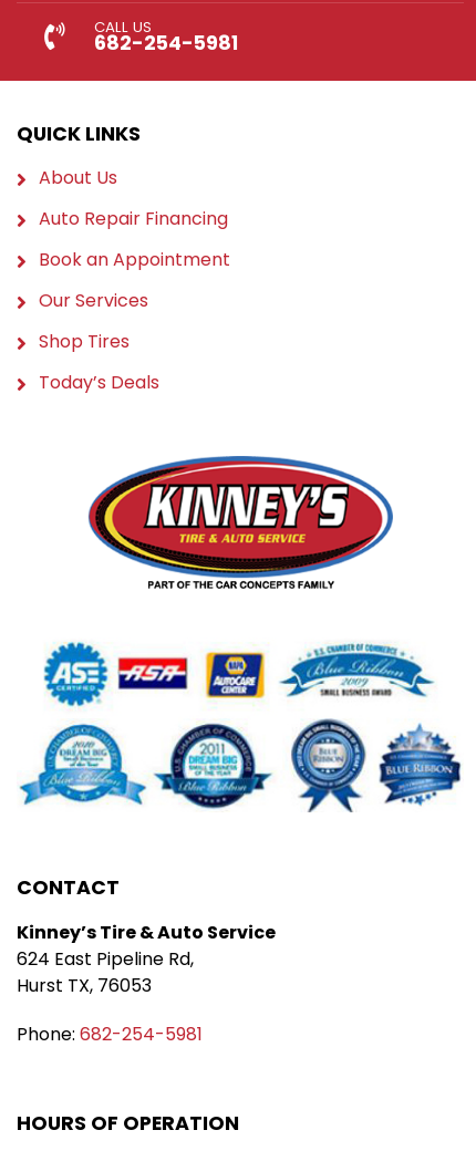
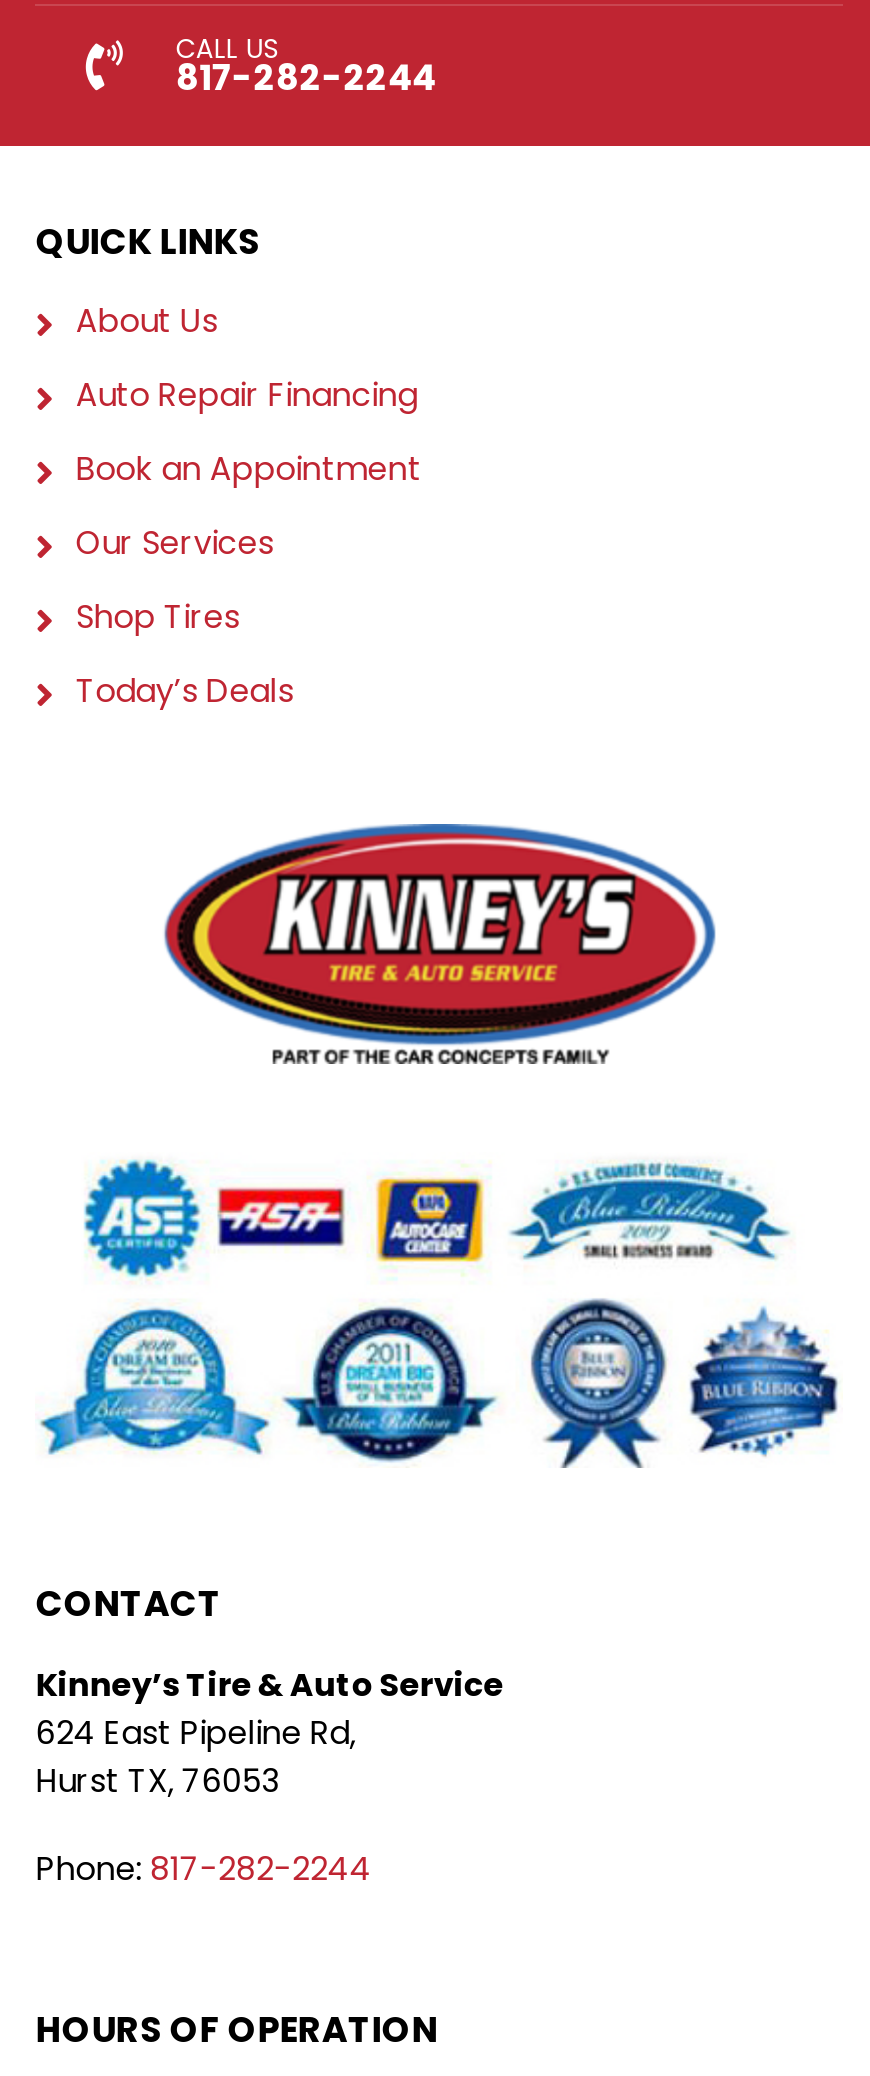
- 682-254-5981
+ 817-282-2244

- Phone: 682-254-5981
+ Phone: 817-282-2244
